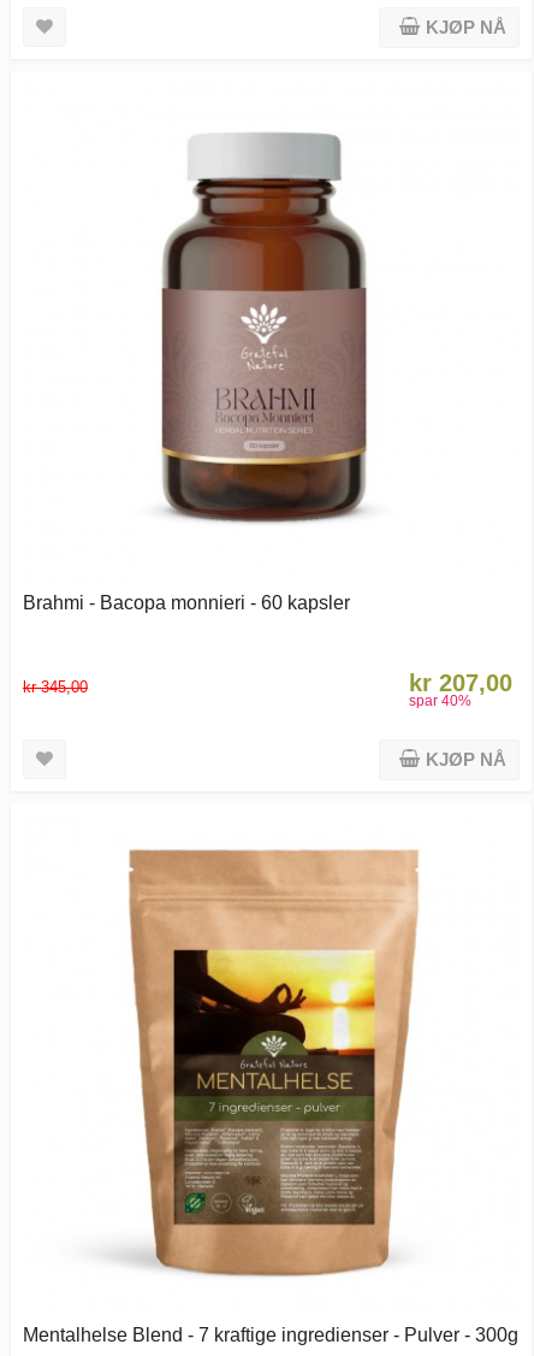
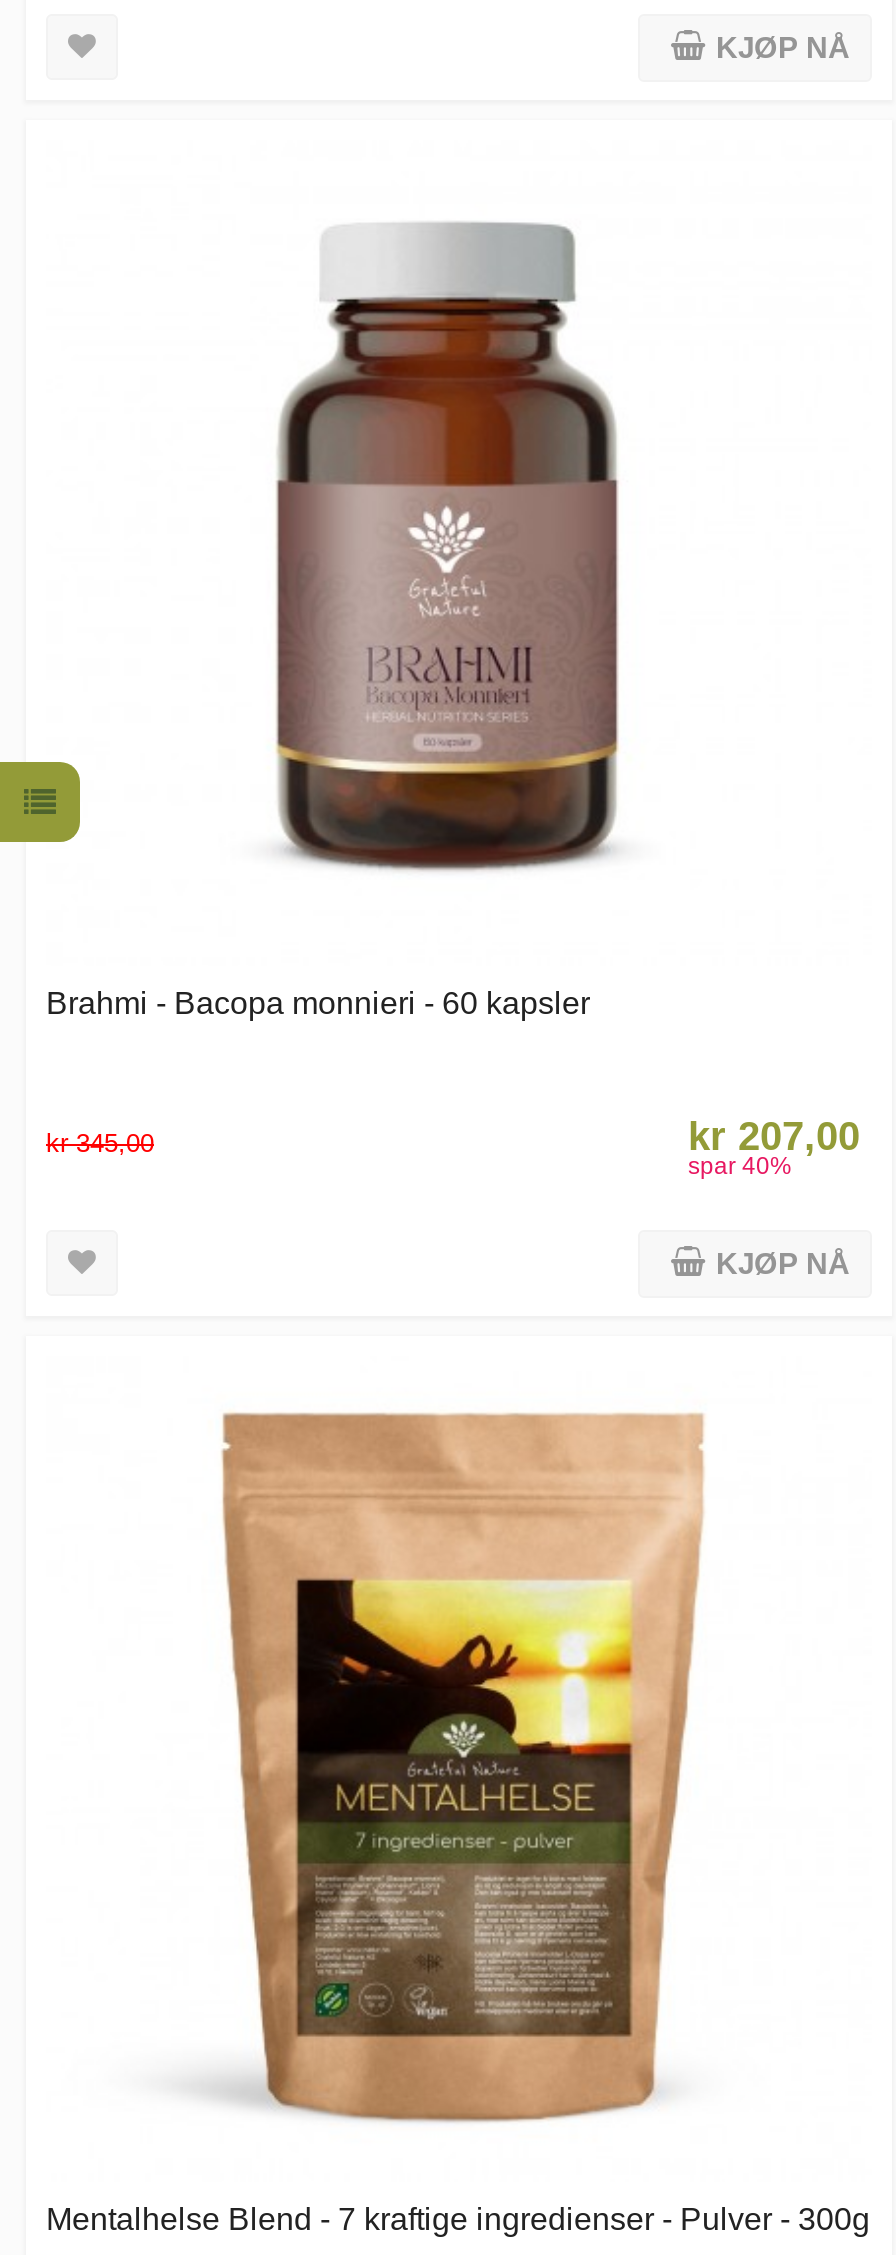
+ [image]
